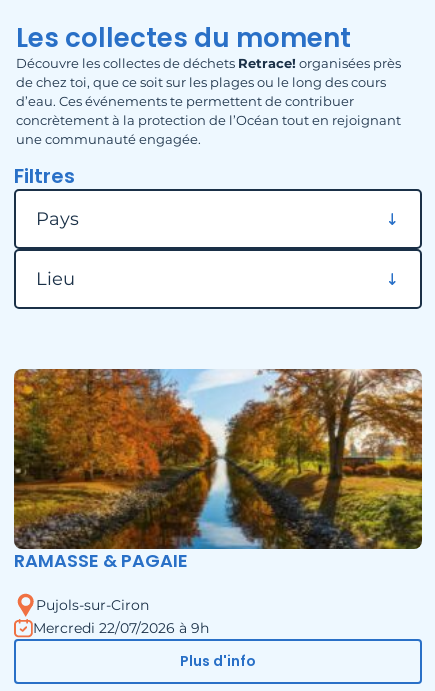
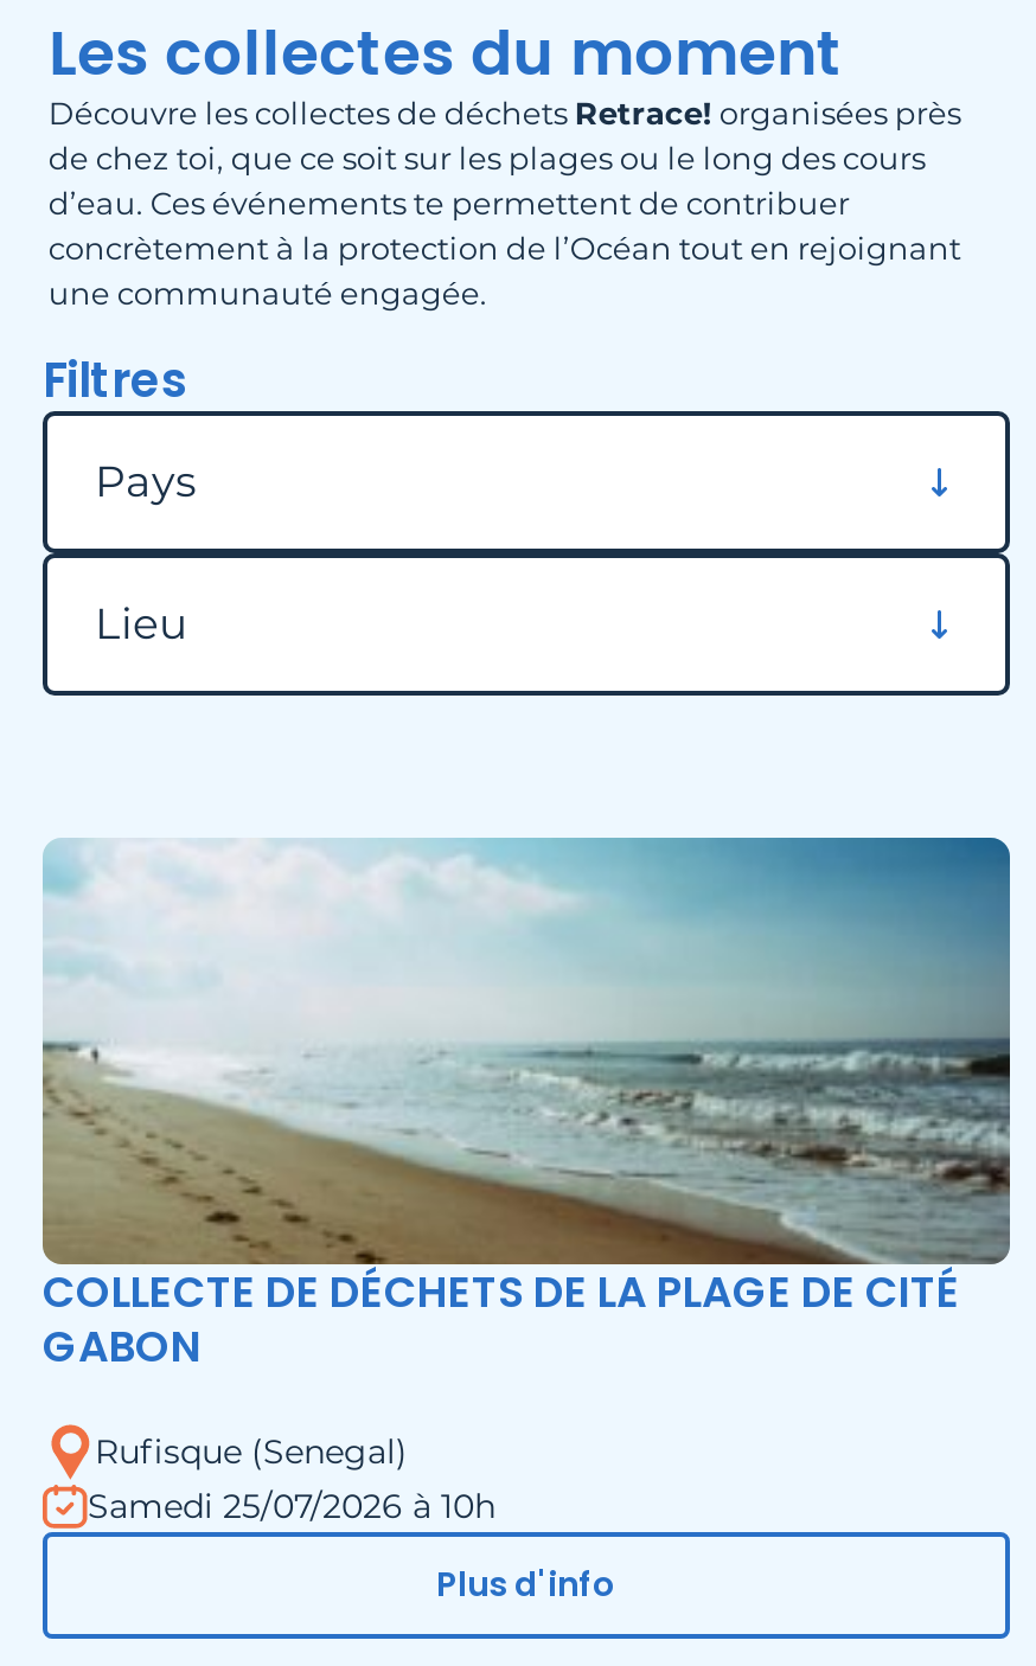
- [image]
- RAMASSE & PAGAIE
+ [image]
+ COLLECTE DE DÉCHETS DE LA PLAGE DE CITÉ
+ GABON

- Pujols-sur-Ciron
- Mercredi 22/07/2026 à 9h
+ Rufisque (Senegal)
+ Samedi 25/07/2026 à 10h
